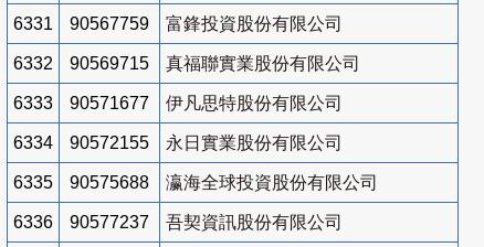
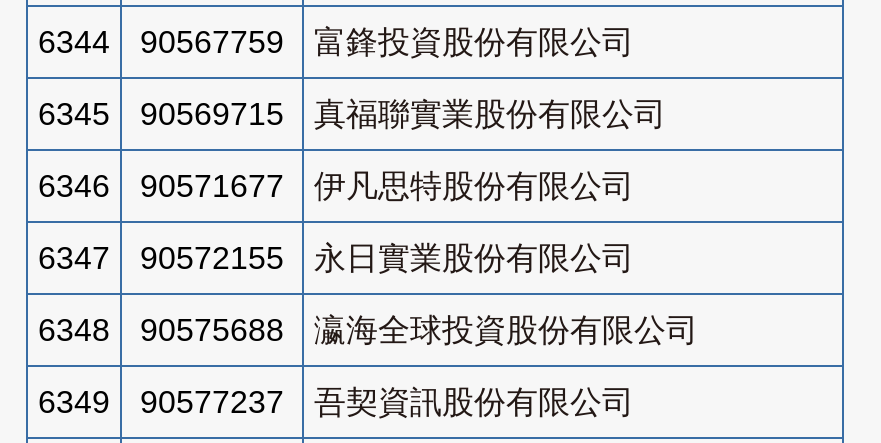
- 6331 90567759 富鋒投資股份有限公司
+ 6344 90567759 富鋒投資股份有限公司

- 6332 90569715 真福聯實業股份有限公司
+ 6345 90569715 真福聯實業股份有限公司

- 6333 90571677 伊凡思特股份有限公司
+ 6346 90571677 伊凡思特股份有限公司

- 6334 90572155 永日實業股份有限公司
+ 6347 90572155 永日實業股份有限公司

- 6335 90575688 瀛海全球投資股份有限公司
+ 6348 90575688 瀛海全球投資股份有限公司

- 6336 90577237 吾契資訊股份有限公司
+ 6349 90577237 吾契資訊股份有限公司
